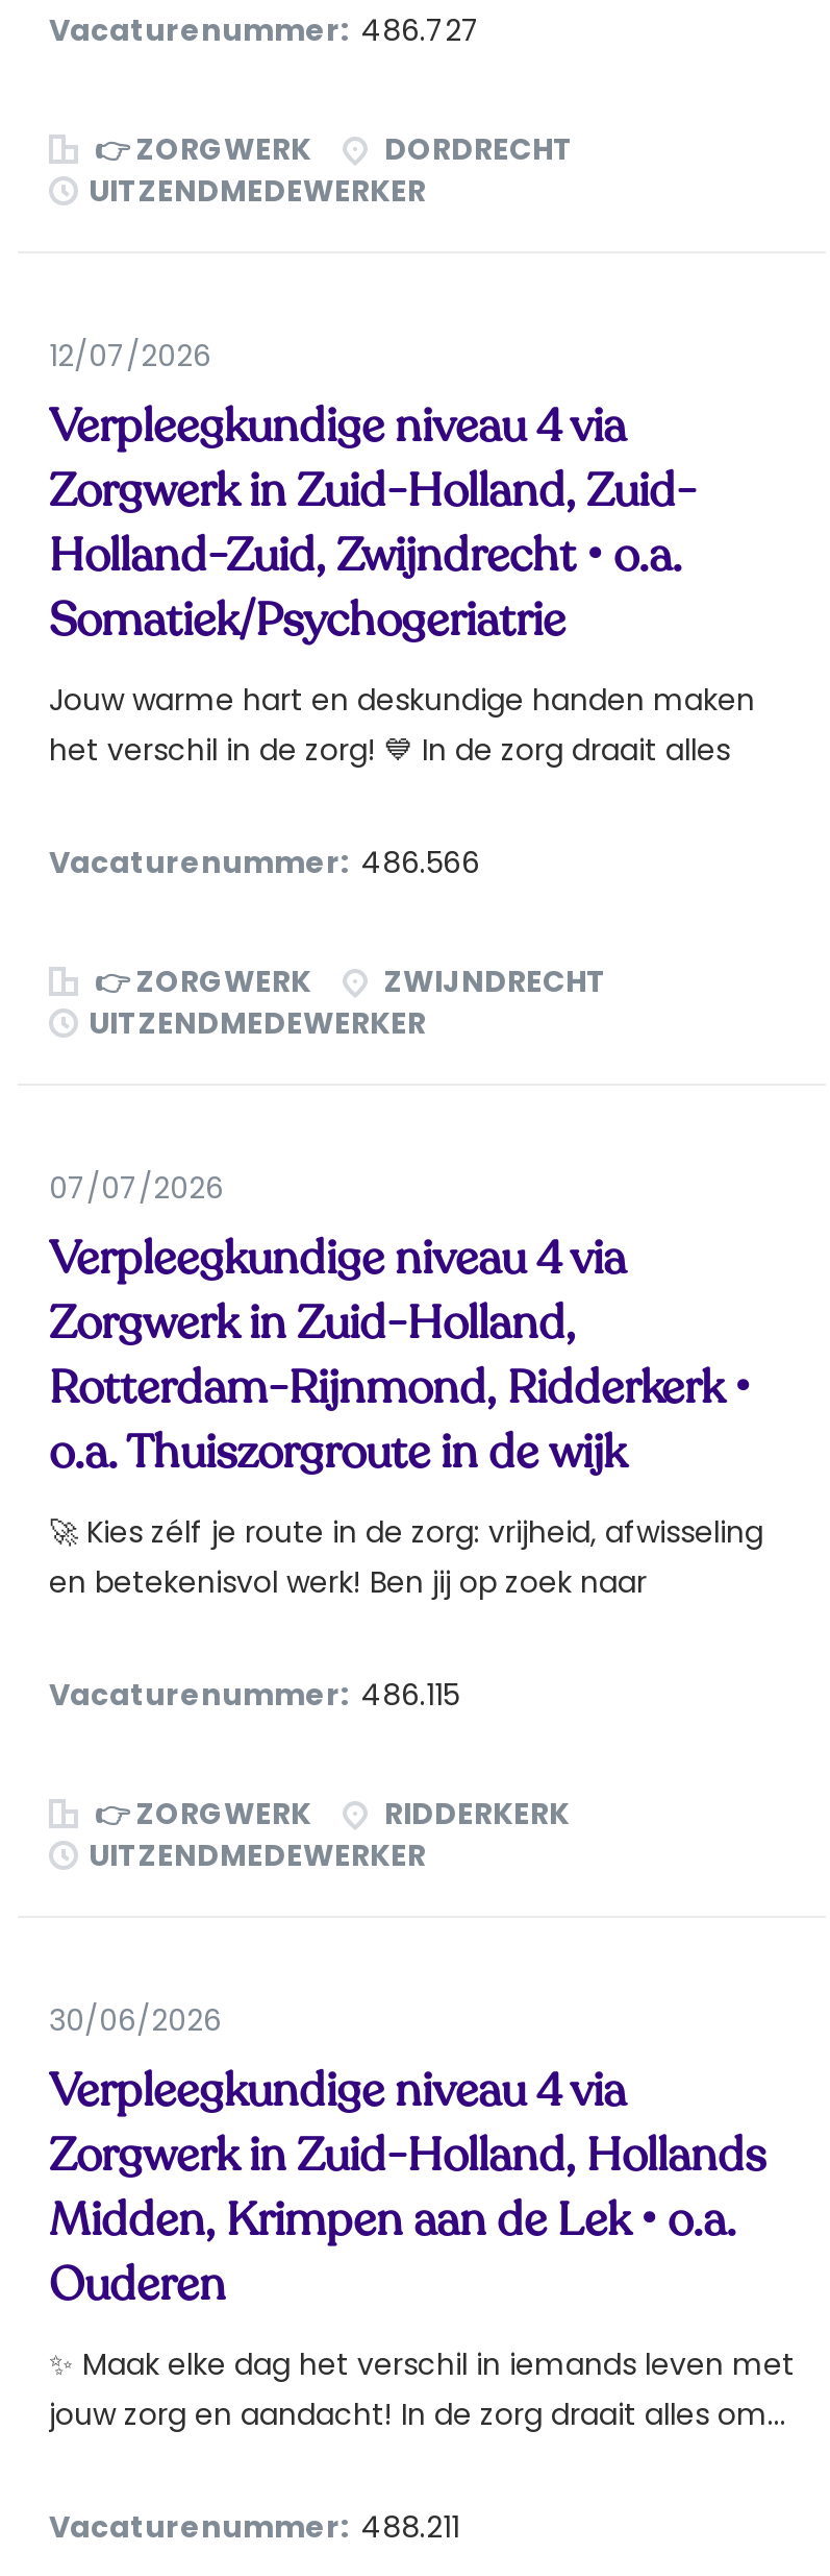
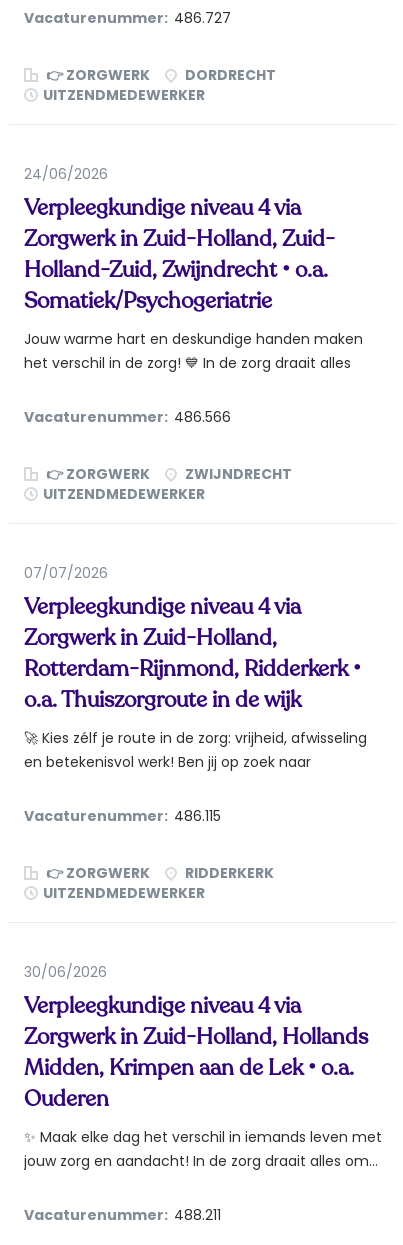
- 12/07/2026
+ 24/06/2026
